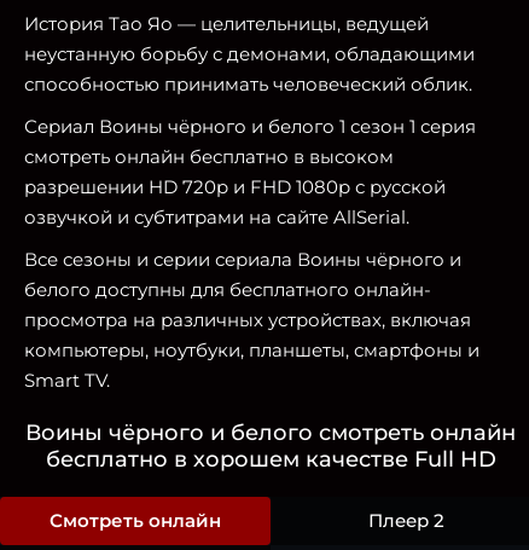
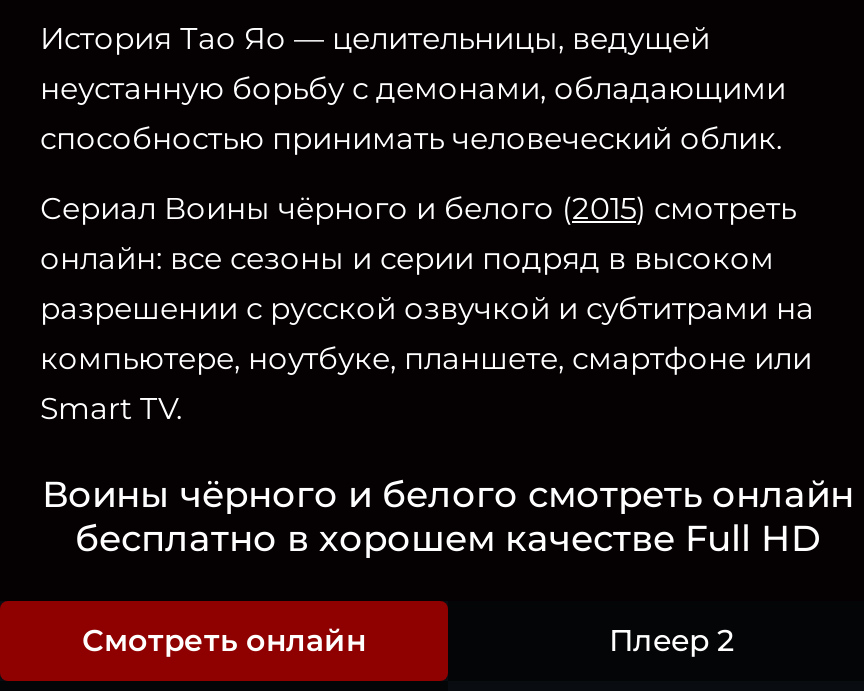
- Сериал Воины чёрного и белого 1 сезон 1 серия
- смотреть онлайн бесплатно в высоком
- разрешении HD 720p и FHD 1080p с русской
- озвучкой и субтитрами на сайте AllSerial.
- Все сезоны и серии сериала Воины чёрного и
- белого доступны для бесплатного онлайн-
- просмотра на различных устройствах, включая
- компьютеры, ноутбуки, планшеты, смартфоны и
+ Сериал Воины чёрного и белого (2015) смотреть
+ онлайн: все сезоны и серии подряд в высоком
+ разрешении с русской озвучкой и субтитрами на
+ компьютере, ноутбуке, планшете, смартфоне или
